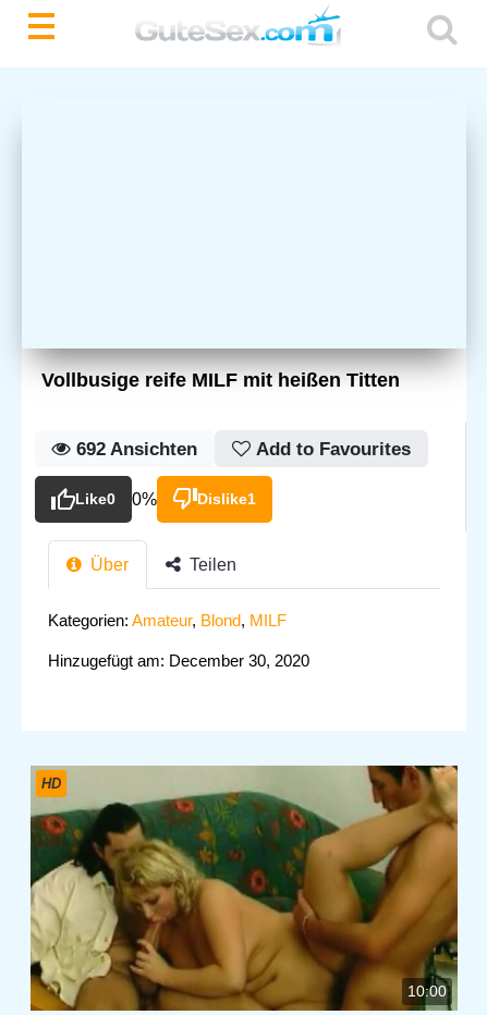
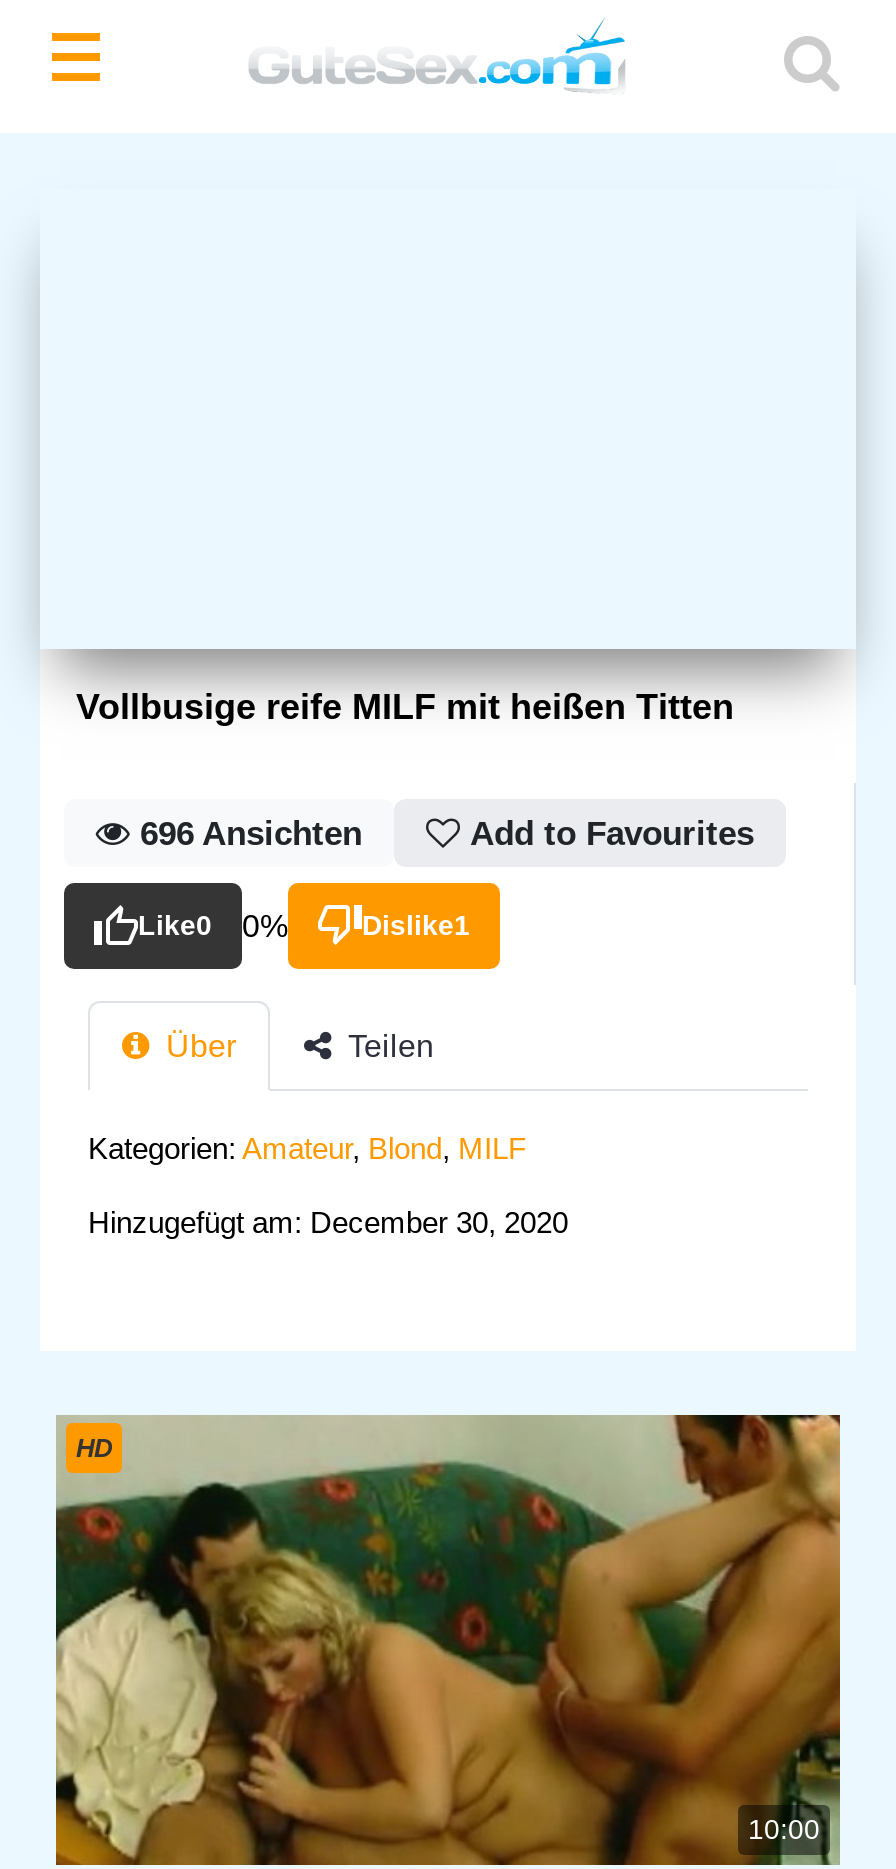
- 692 Ansichten
+ 696 Ansichten
